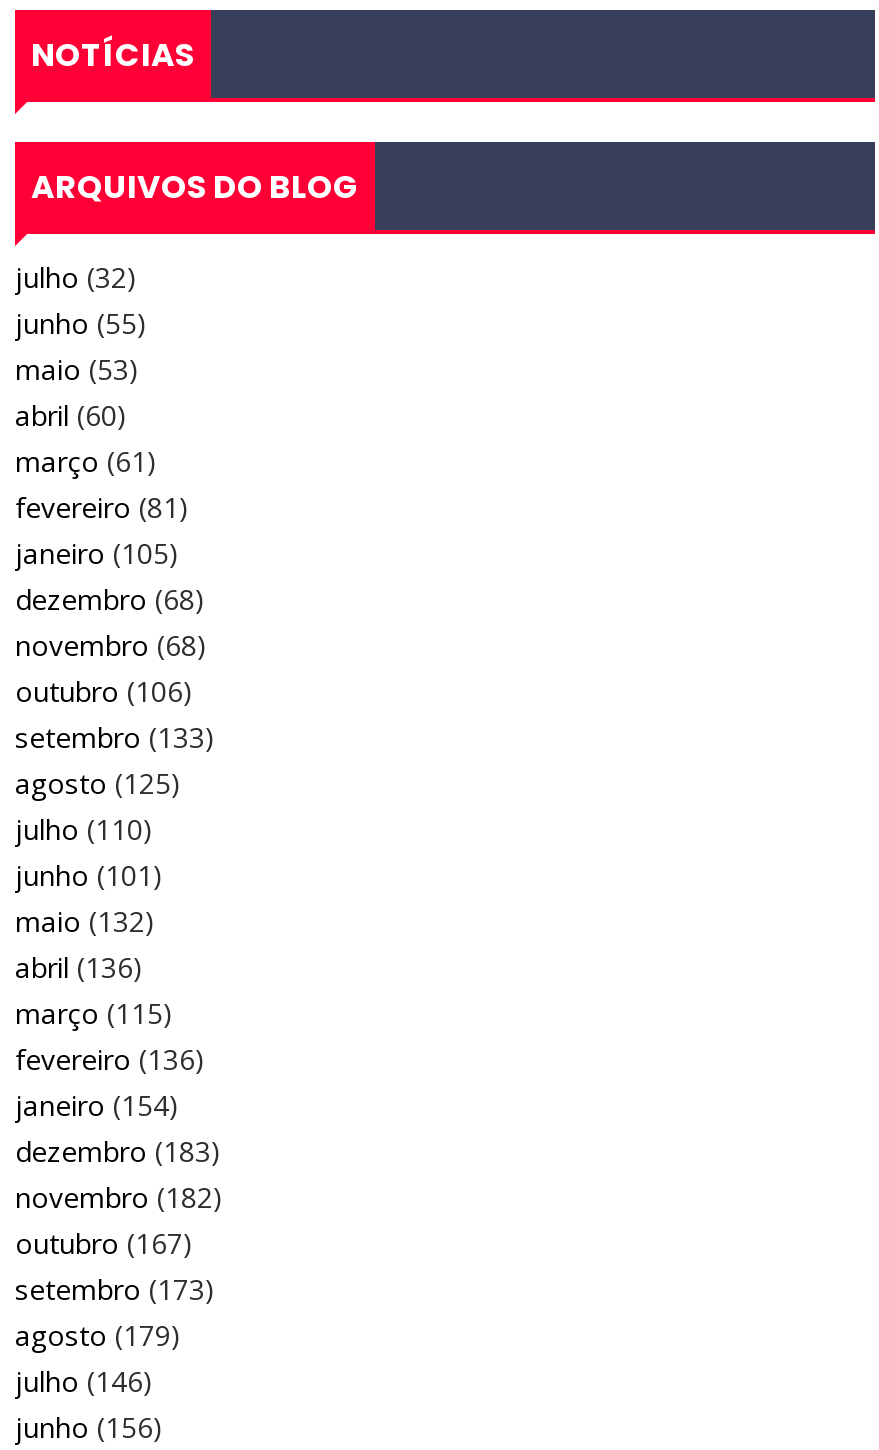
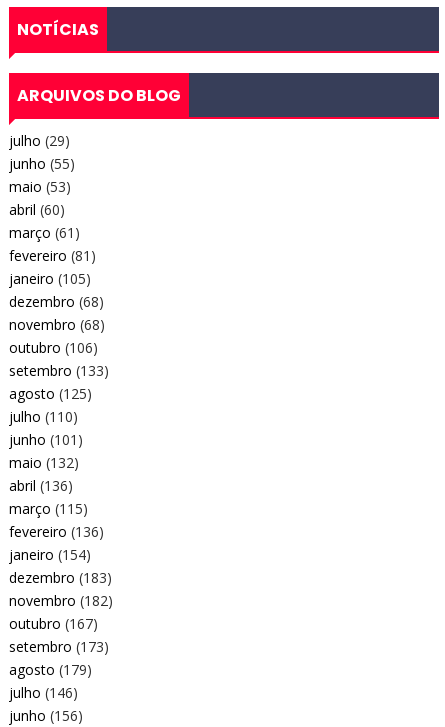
- julho (32)
+ julho (29)
